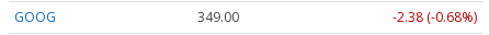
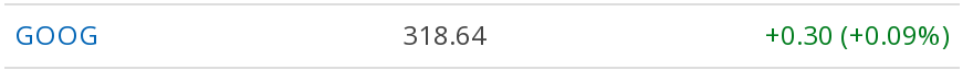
- 349.00
+ 318.64

- -2.38 (-0.68%)
+ +0.30 (+0.09%)
